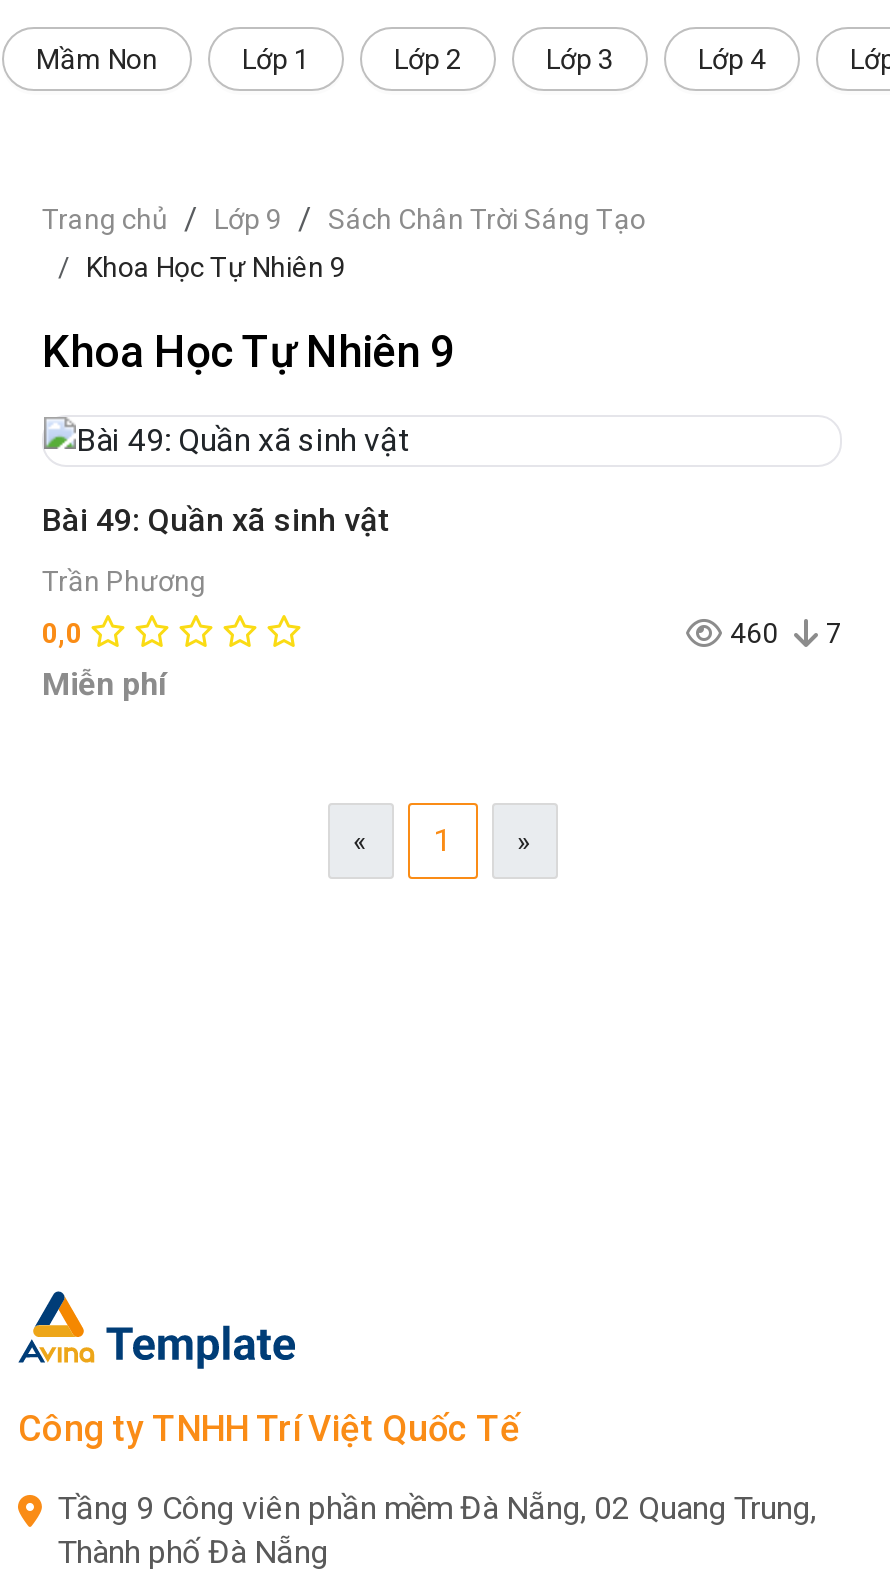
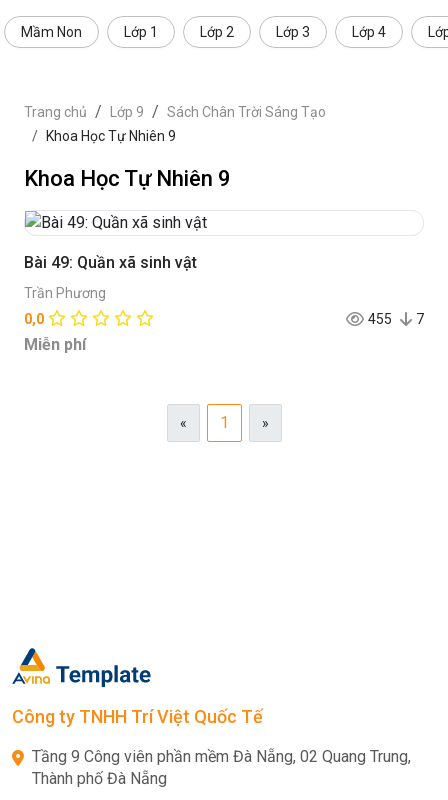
- 460 7
+ 455 7
